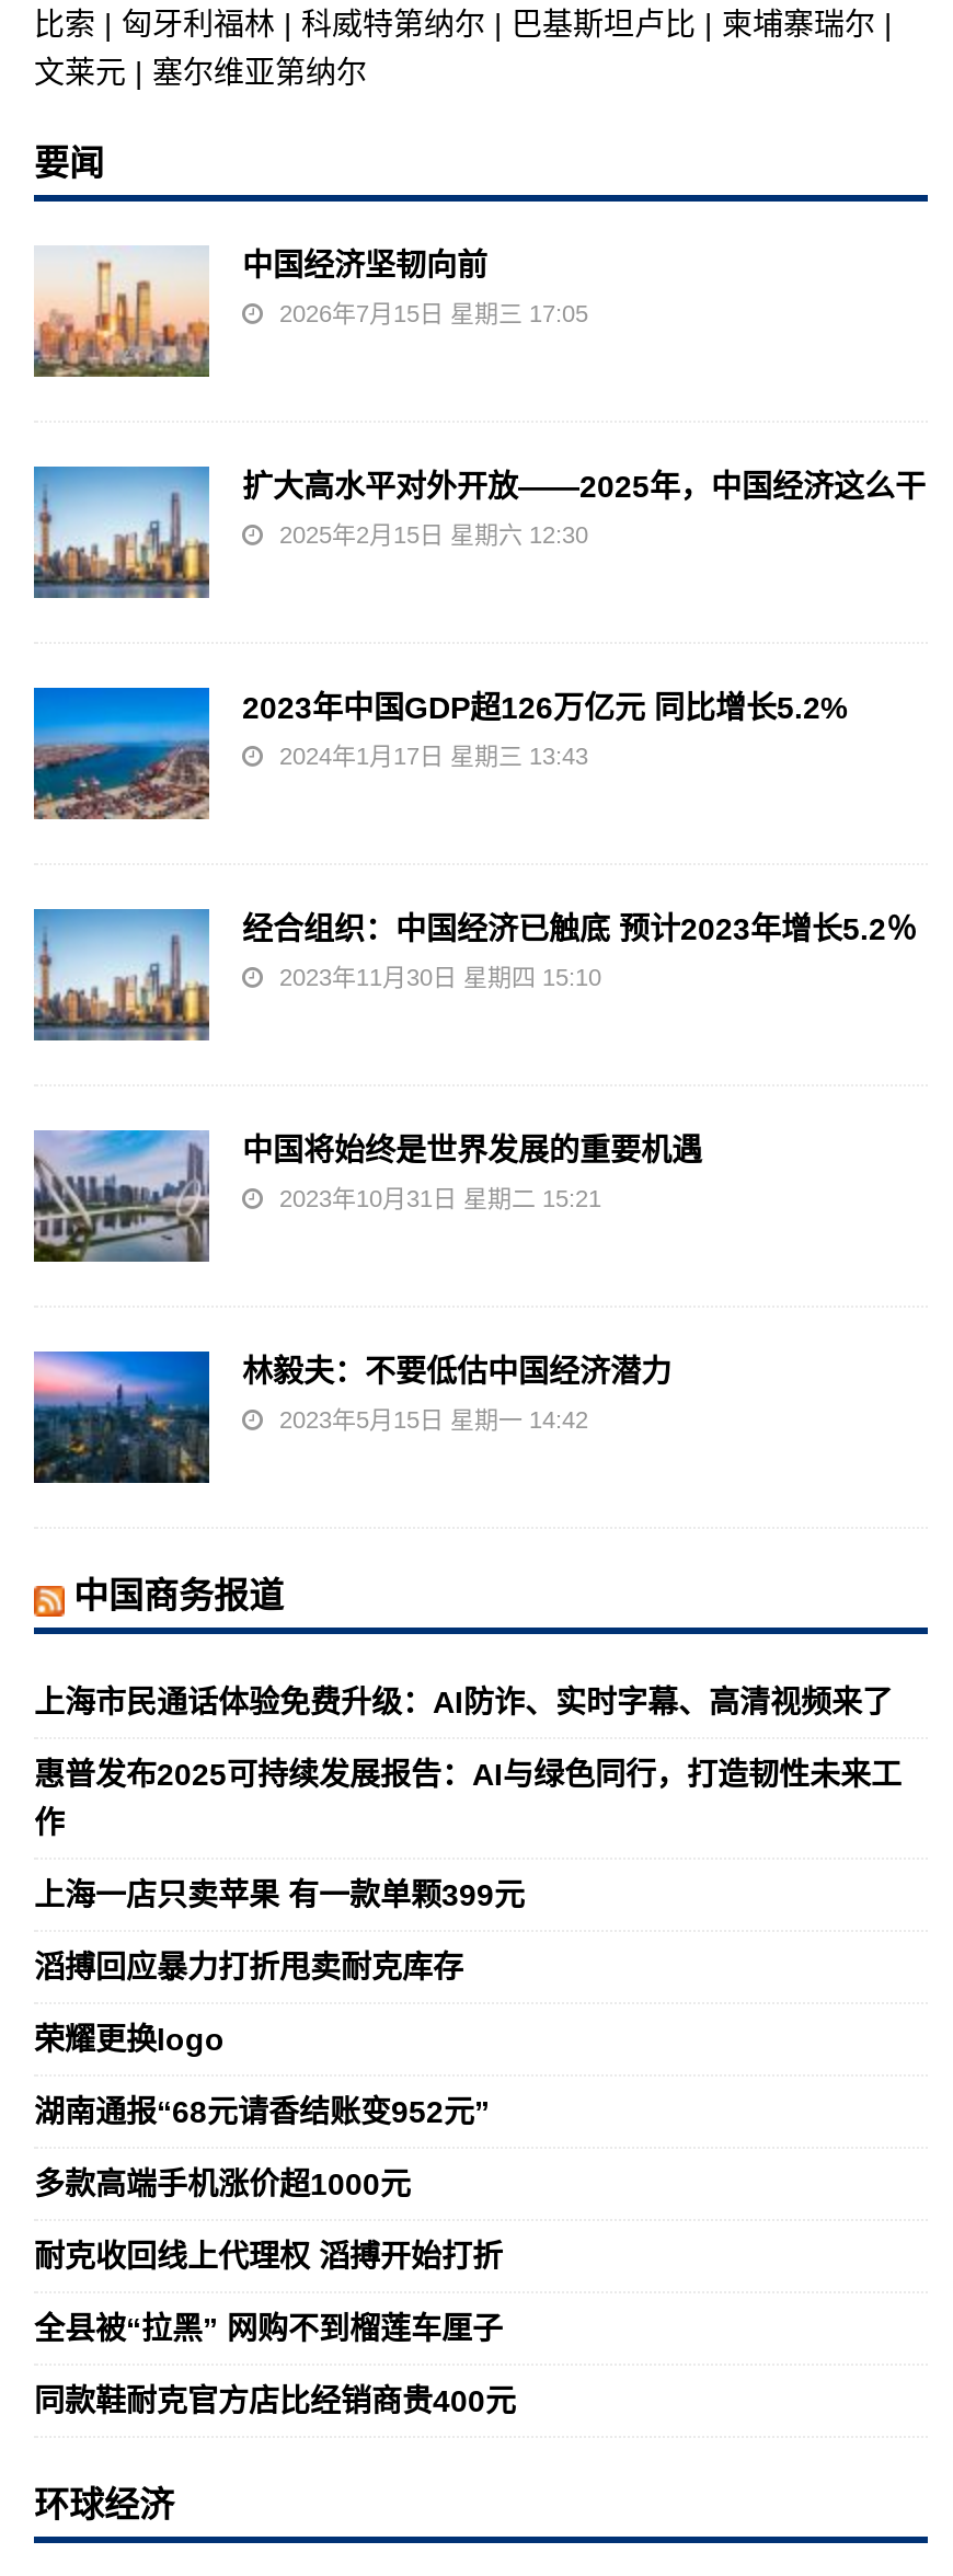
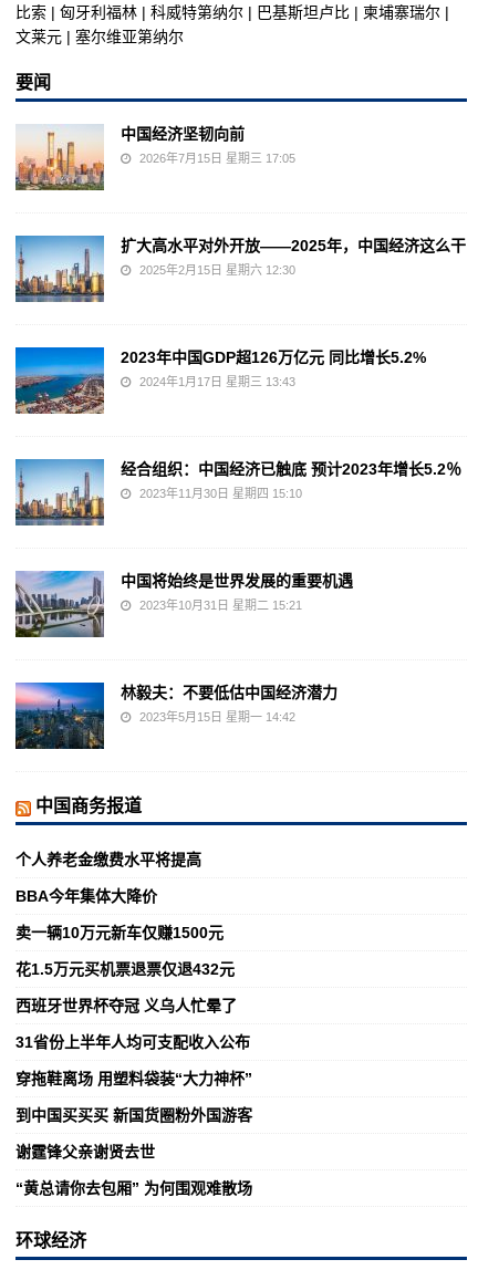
- 上海市民通话体验免费升级：AI防诈、实时字幕、高清视频来了
+ 个人养老金缴费水平将提高

- 惠普发布2025可持续发展报告：AI与绿色同行，打造韧性未来工
- 作
+ BBA今年集体大降价

- 上海一店只卖苹果 有一款单颗399元
+ 卖一辆10万元新车仅赚1500元

- 滔搏回应暴力打折甩卖耐克库存
+ 花1.5万元买机票退票仅退432元

- 荣耀更换logo
+ 西班牙世界杯夺冠 义乌人忙晕了

- 湖南通报“68元请香结账变952元”
+ 31省份上半年人均可支配收入公布

- 多款高端手机涨价超1000元
+ 穿拖鞋离场 用塑料袋装“大力神杯”

- 耐克收回线上代理权 滔搏开始打折
+ 到中国买买买 新国货圈粉外国游客

- 全县被“拉黑” 网购不到榴莲车厘子
+ 谢霆锋父亲谢贤去世

- 同款鞋耐克官方店比经销商贵400元
+ “黄总请你去包厢” 为何围观难散场
